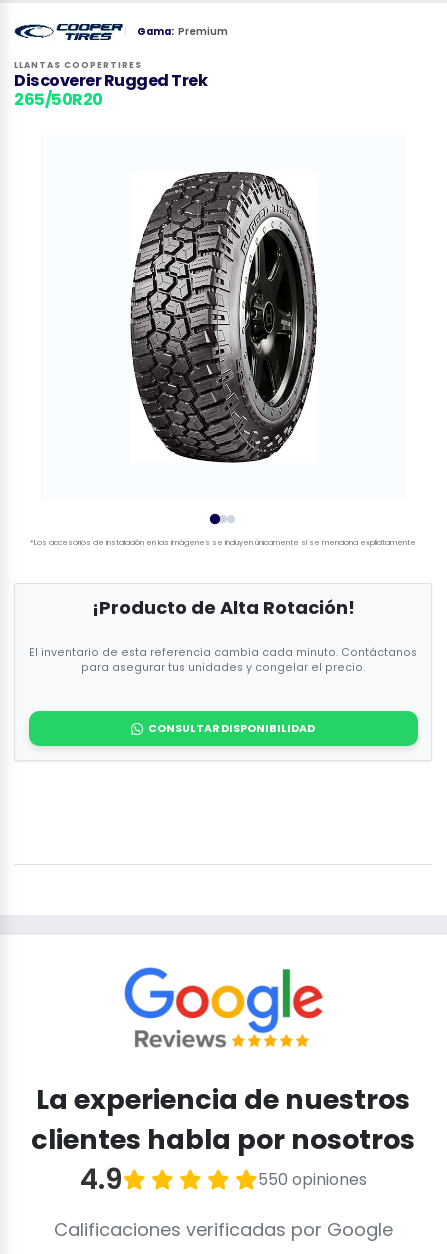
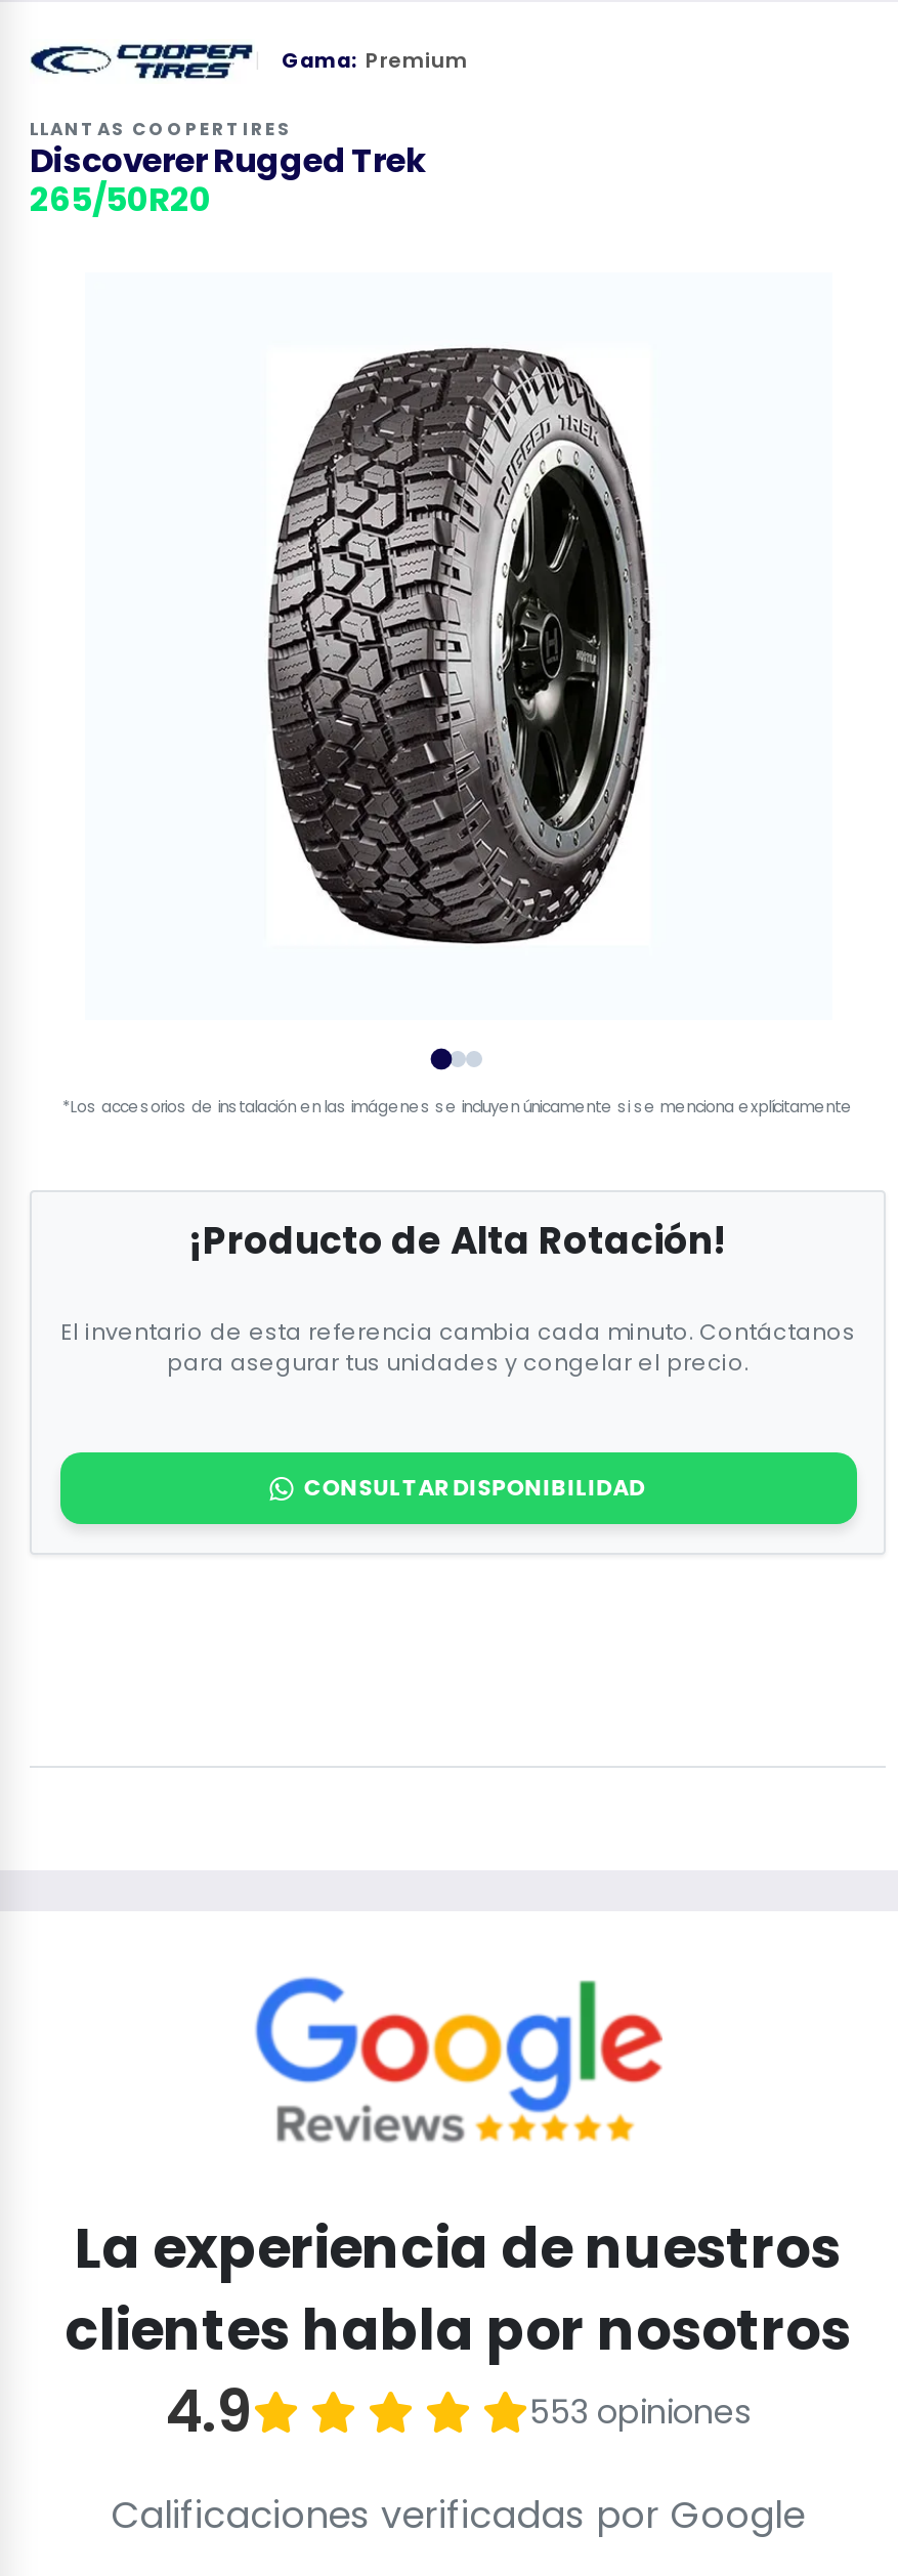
- 550 opiniones
+ 553 opiniones
